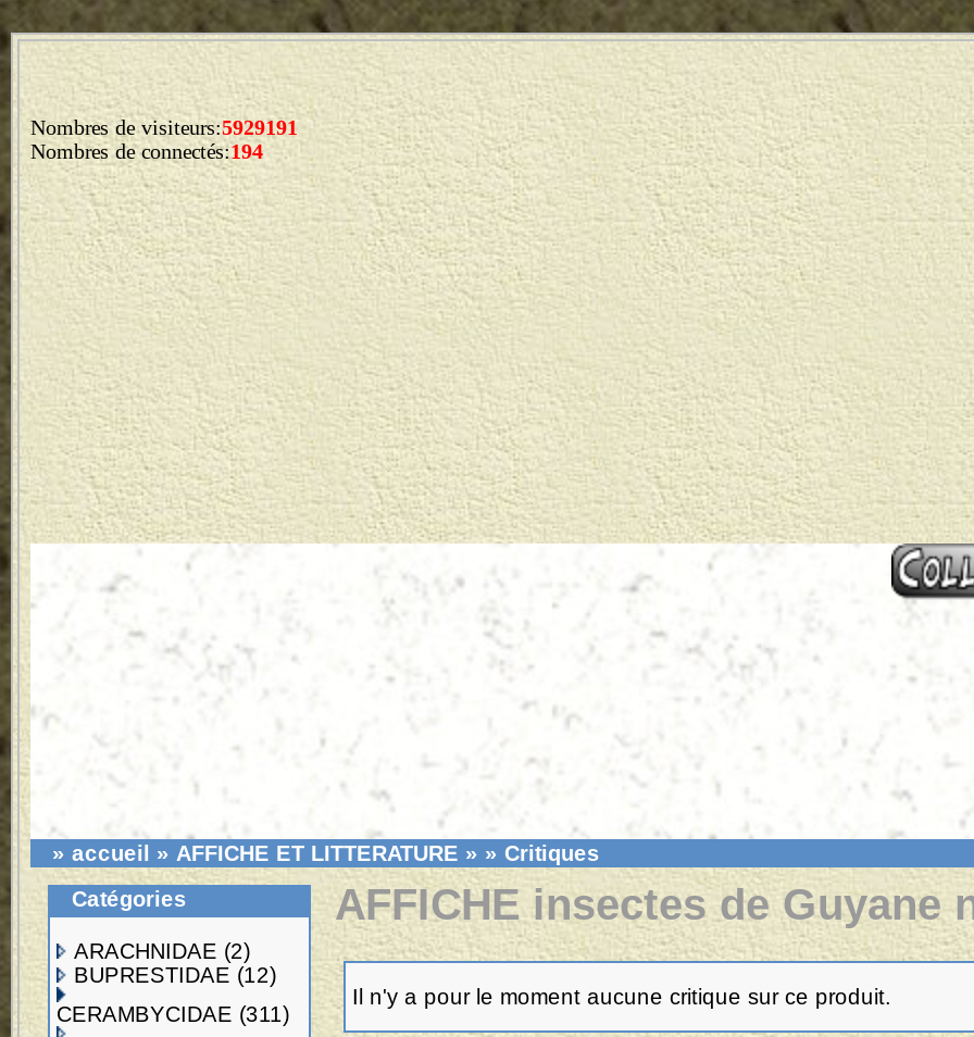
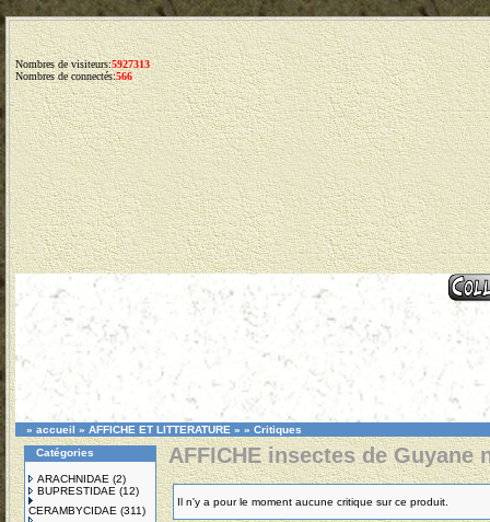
- Nombres de visiteurs:5929191
+ Nombres de visiteurs:5927313

- Nombres de connectés: 194
+ Nombres de connectés: 566
